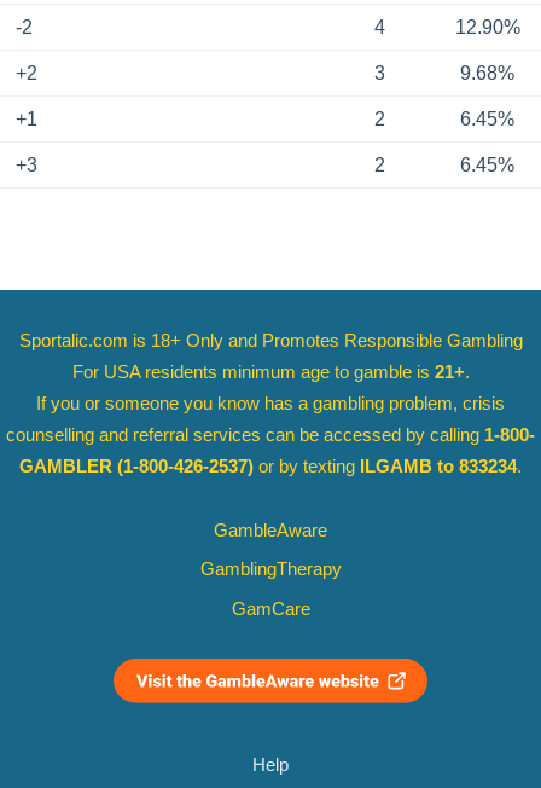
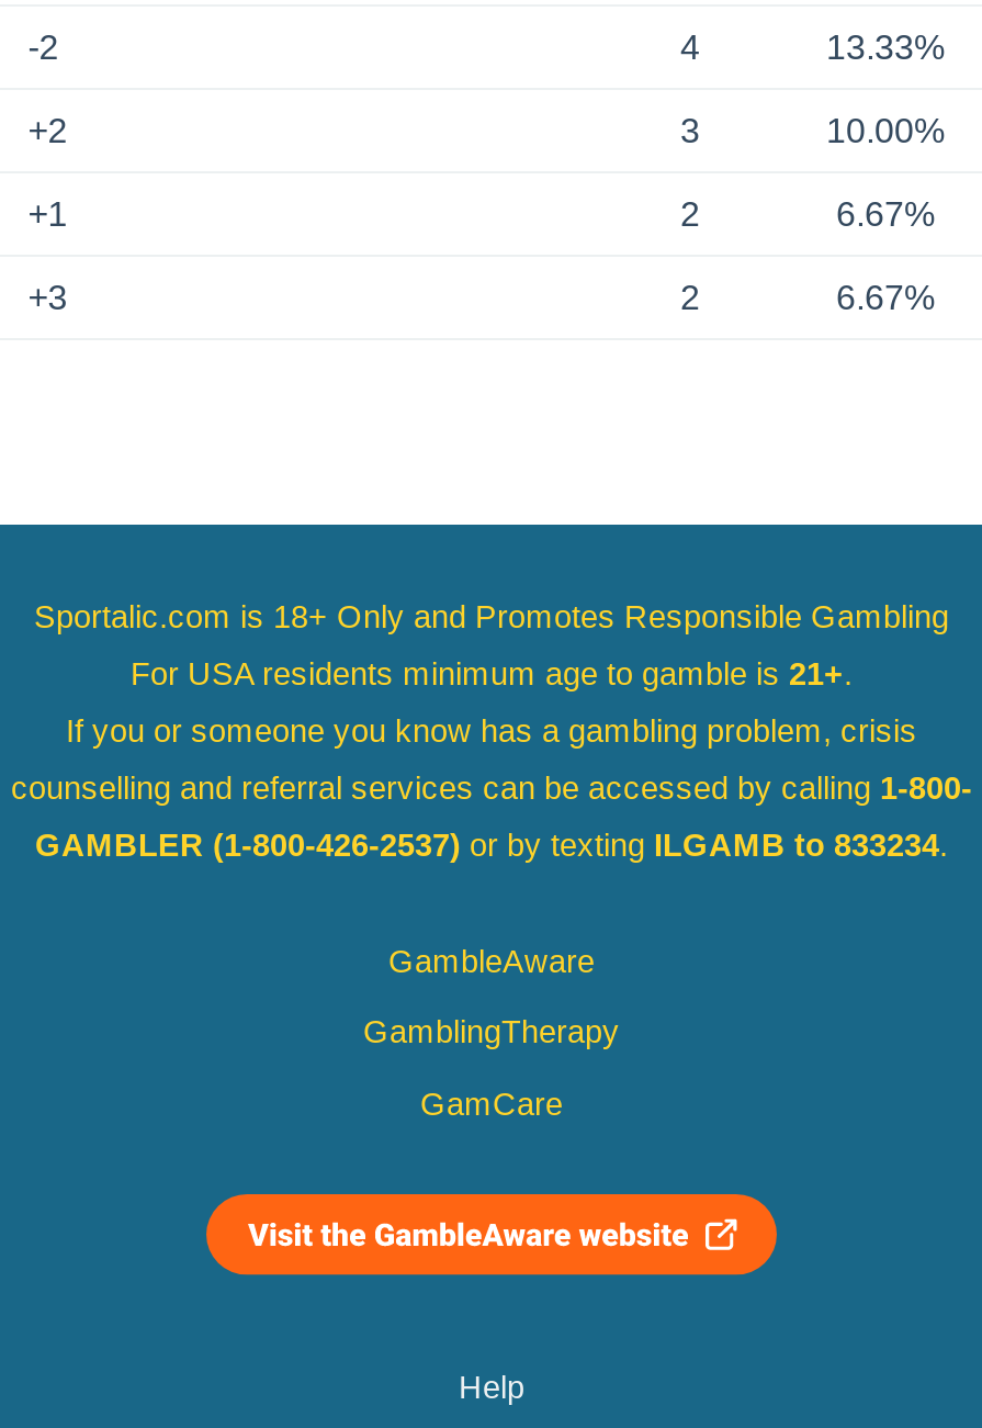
- 12.90%
+ 13.33%

- 9.68%
+ 10.00%

- 6.45%
+ 6.67%

- 6.45%
+ 6.67%
